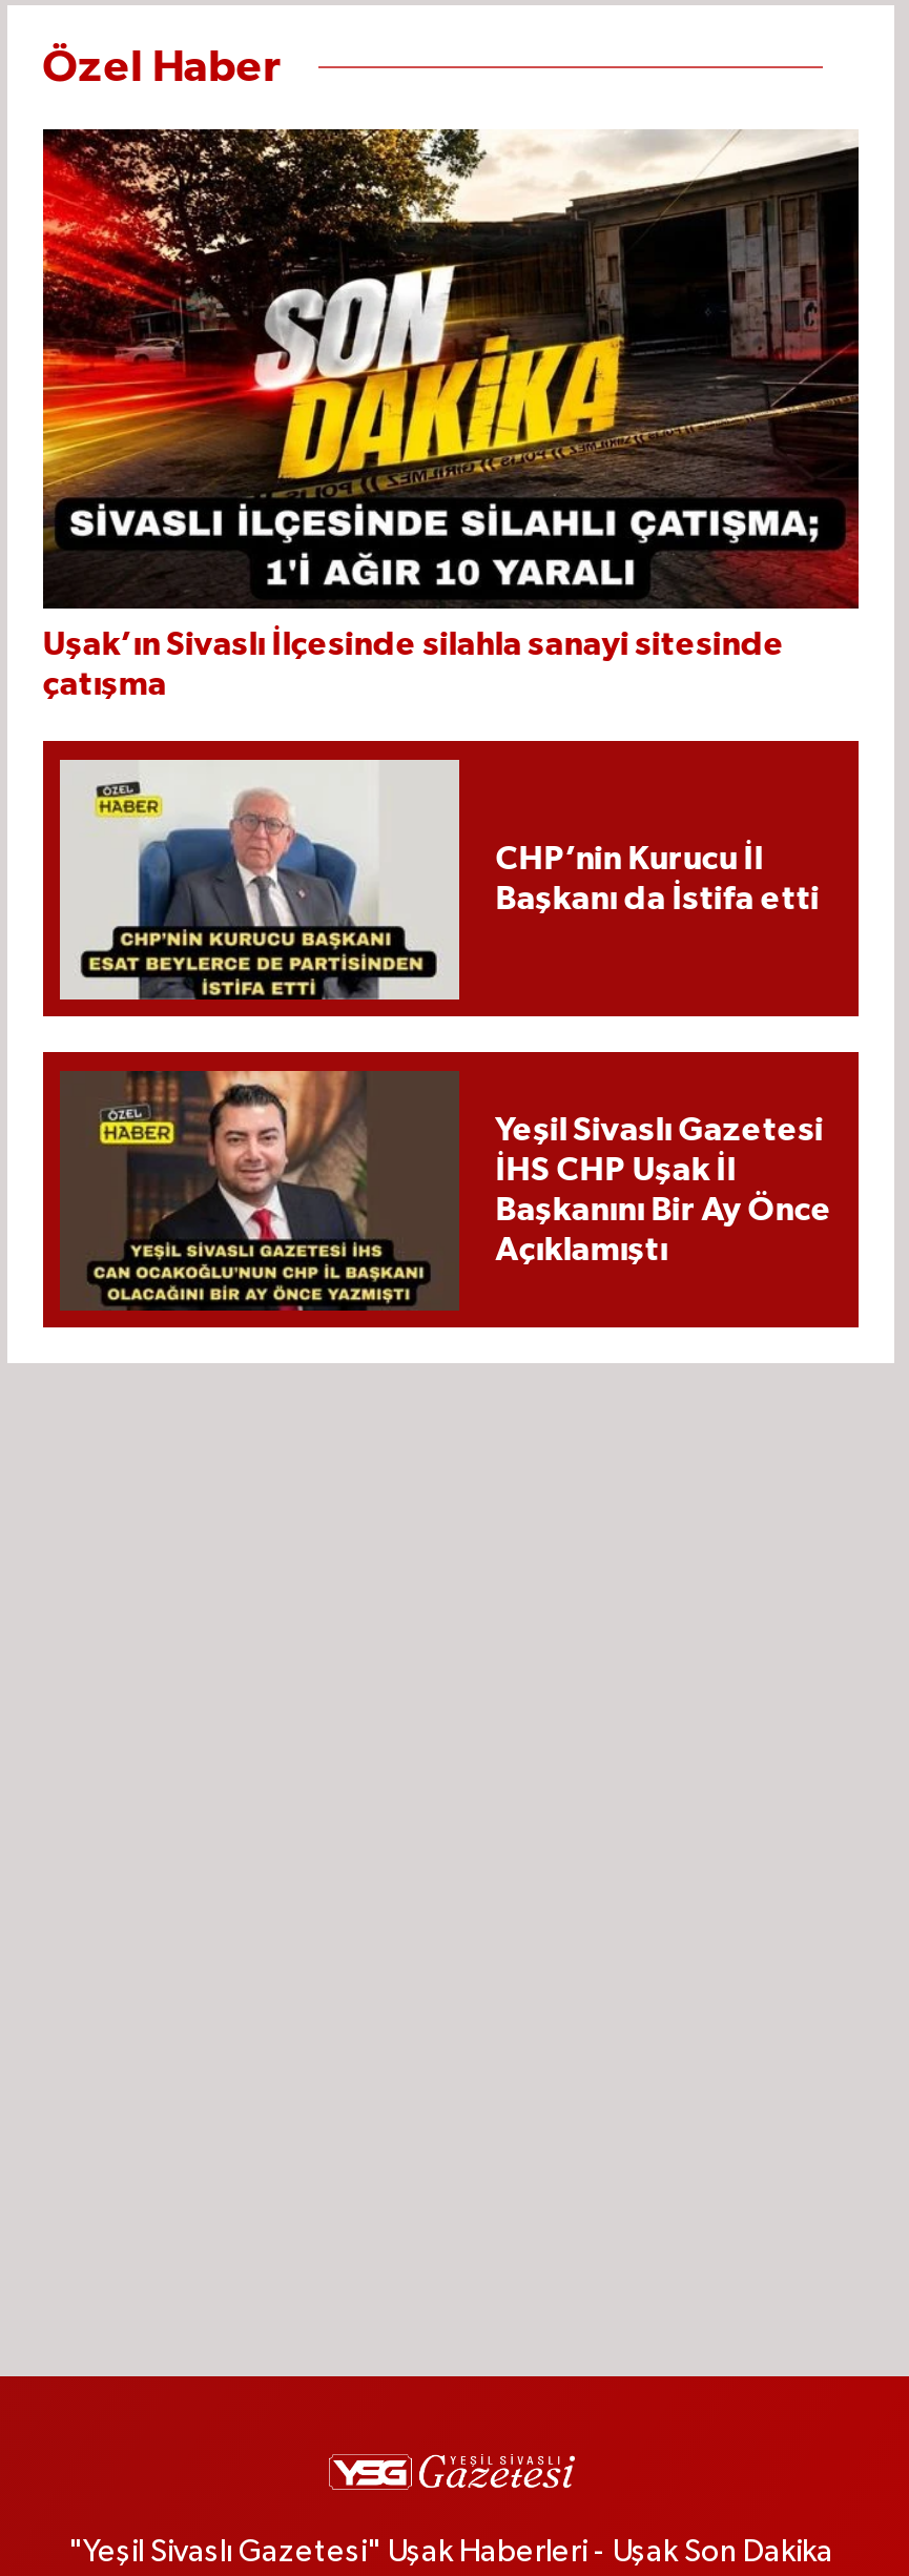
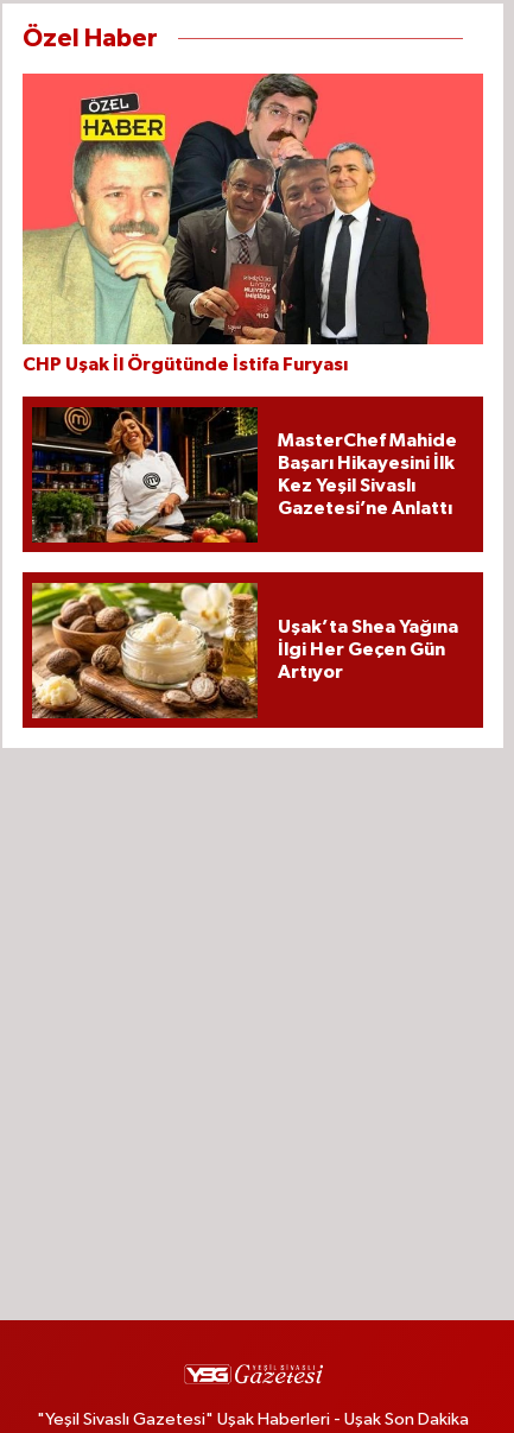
- [image]
- Uşak’ın Sivaslı İlçesinde silahla sanayi sitesinde
- çatışma
+ [image]
+ CHP Uşak İl Örgütünde İstifa Furyası

- [image]
- CHP’nin Kurucu İl
- Başkanı da İstifa etti
+ [image]
+ MasterChef Mahide
+ Başarı Hikayesini İlk
+ Kez Yeşil Sivaslı
+ Gazetesi’ne Anlattı

- [image]
- Yeşil Sivaslı Gazetesi
- İHS CHP Uşak İl
- Başkanını Bir Ay Önce
- Açıklamıştı
+ [image]
+ Uşak’ta Shea Yağına
+ İlgi Her Geçen Gün
+ Artıyor
